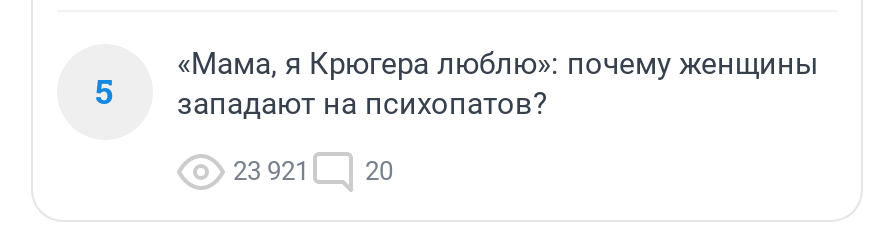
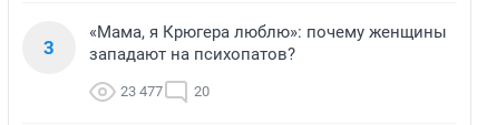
- 5 западают на психопатов?
+ 3 западают на психопатов?

- 23 921 20
+ 23 477 20
